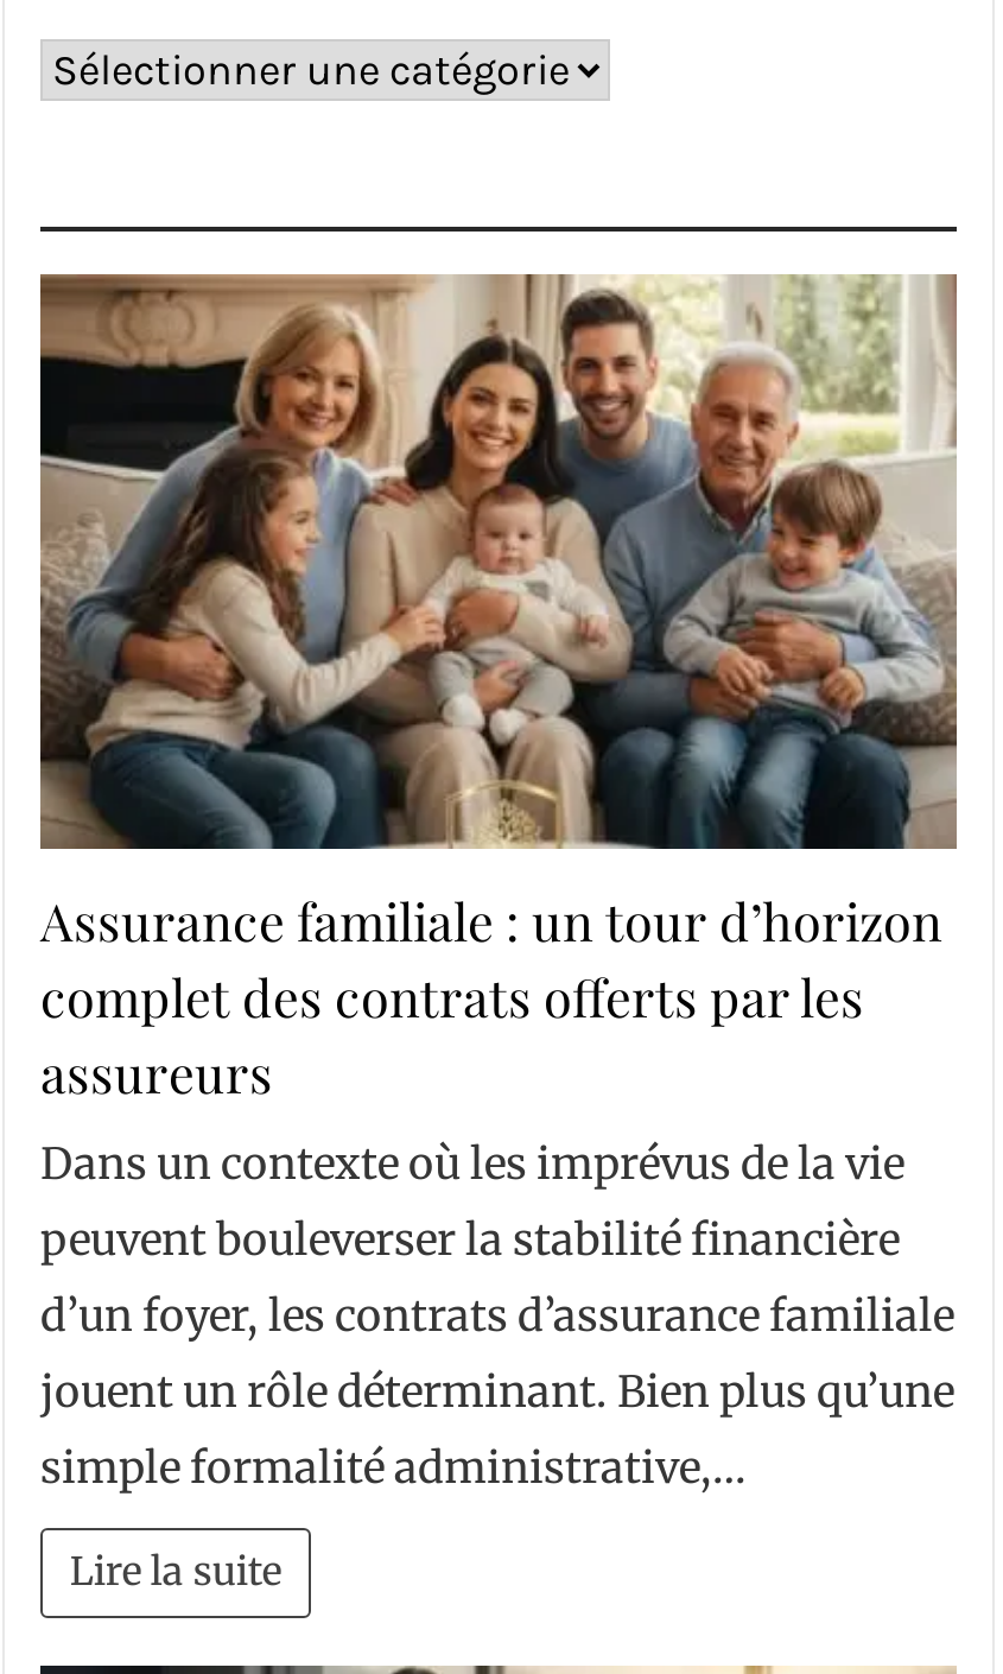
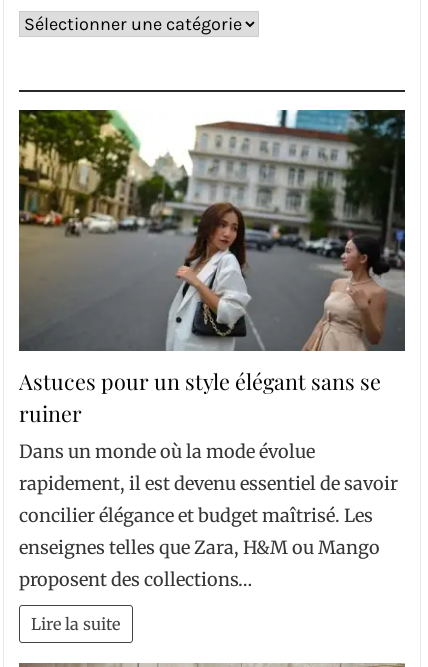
- [image]
- Assurance familiale : un tour d’horizon
- complet des contrats offerts par les
- assureurs
+ [image]
+ Astuces pour un style élégant sans se
+ ruiner

- Dans un contexte où les imprévus de la vie
- peuvent bouleverser la stabilité financière
- d’un foyer, les contrats d’assurance familiale
- jouent un rôle déterminant. Bien plus qu’une
- simple formalité administrative,…
+ Dans un monde où la mode évolue
+ rapidement, il est devenu essentiel de savoir
+ concilier élégance et budget maîtrisé. Les
+ enseignes telles que Zara, H&M ou Mango
+ proposent des collections…
